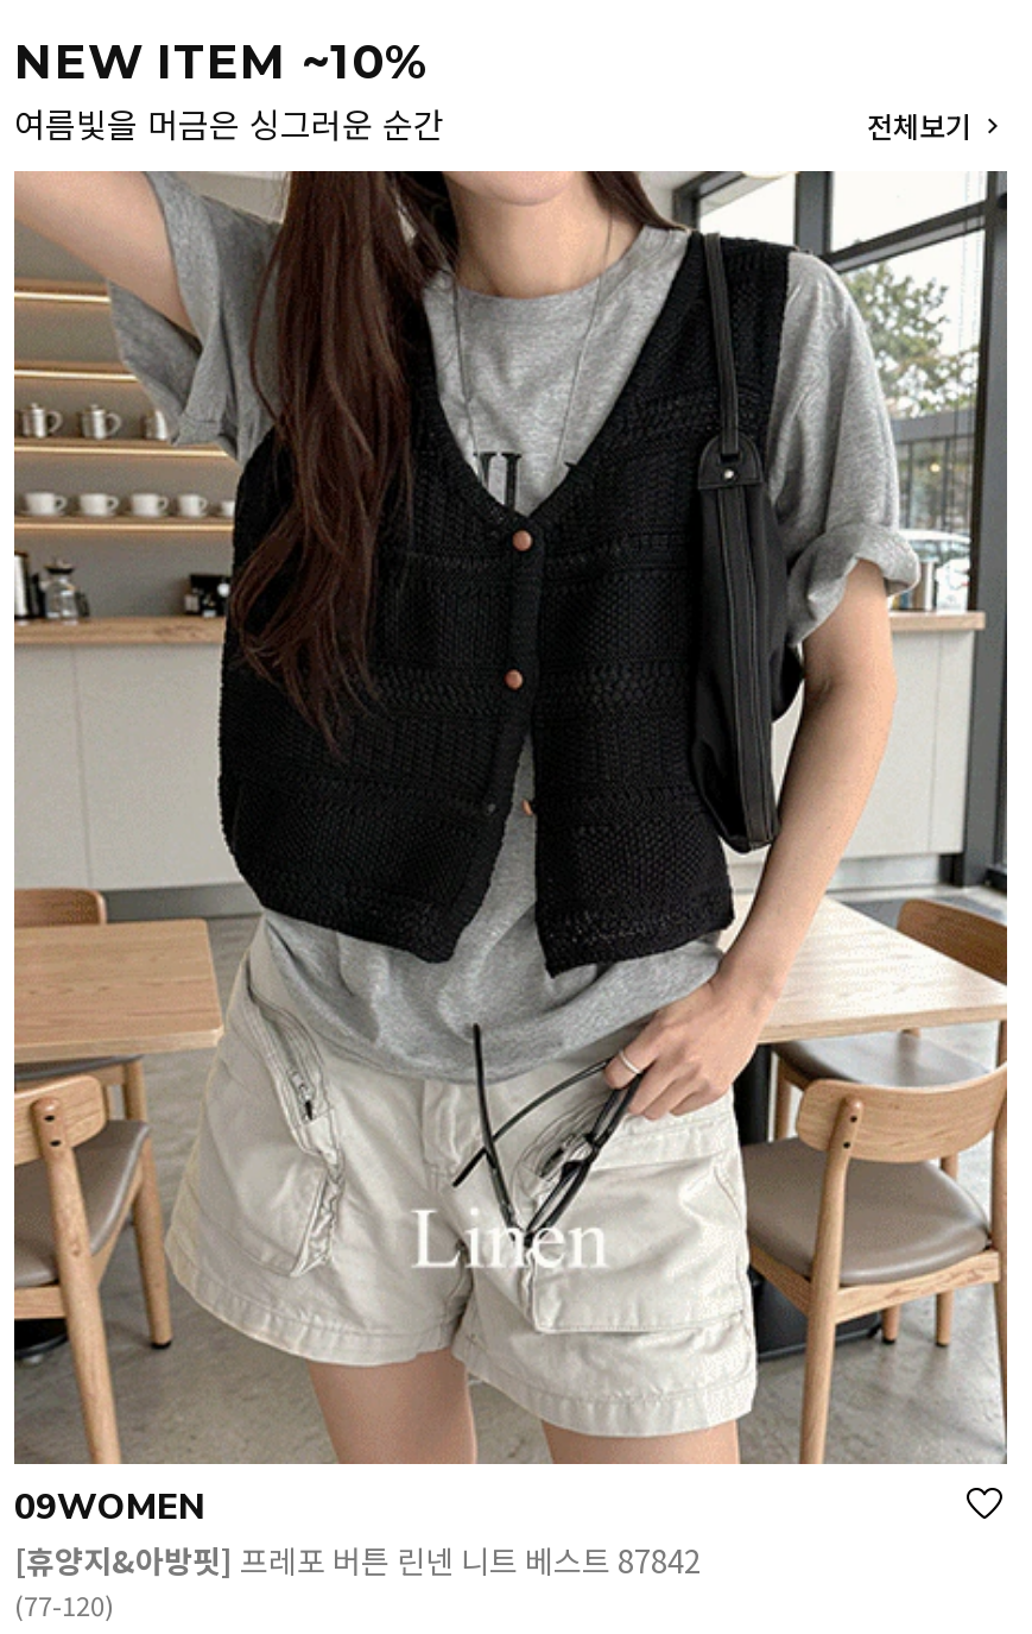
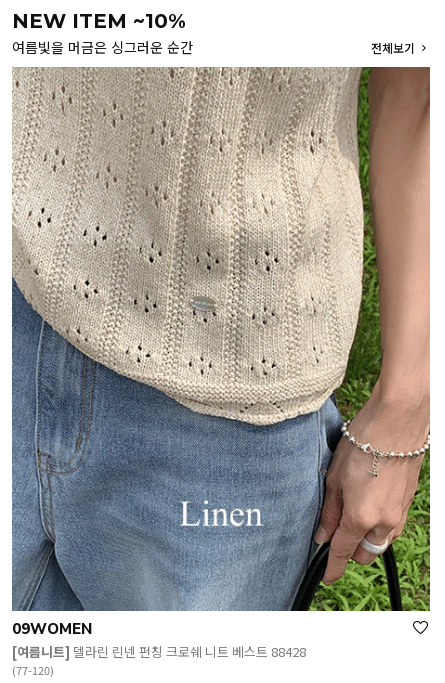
- [image]
- [휴양지&아방핏] 프레포 버튼 린넨 니트 베스트 87842
+ [image]
+ [여름니트] 델라린 린넨 펀칭 크로쉐 니트 베스트 88428
